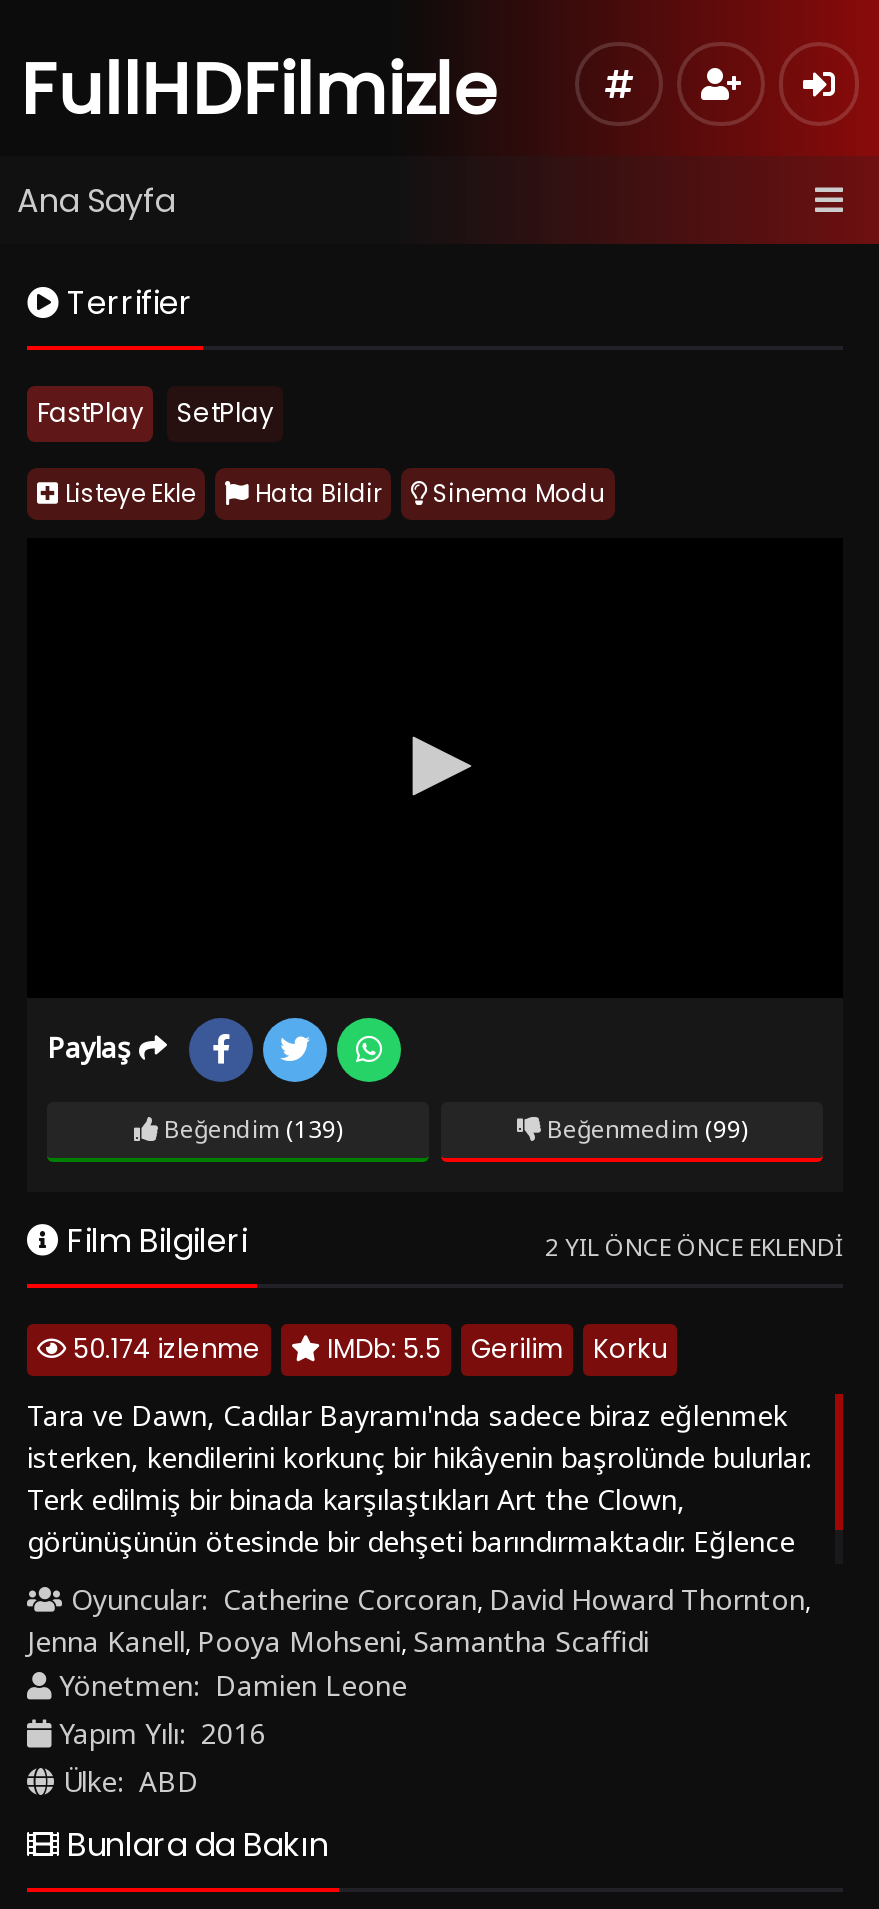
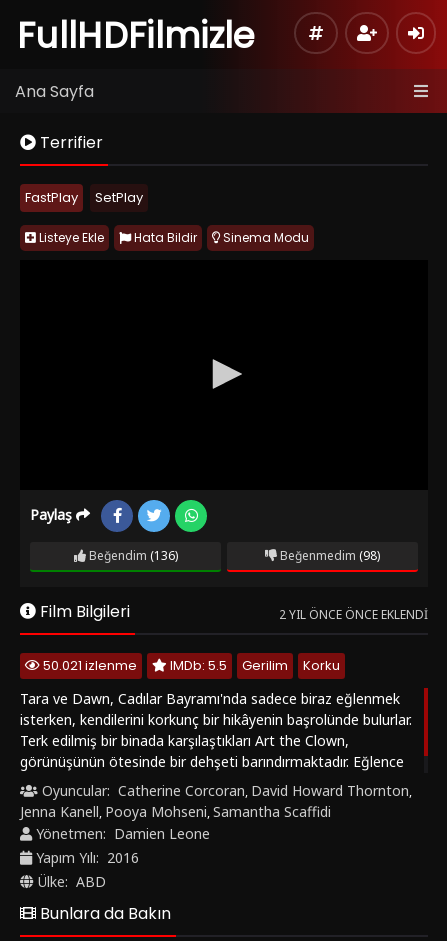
- Beğendim (139)
+ Beğendim (136)

- Beğenmedim (99)
+ Beğenmedim (98)

- 50.174 izlenme IMDb: 5.5 Gerilim Korku
+ 50.021 izlenme IMDb: 5.5 Gerilim Korku
